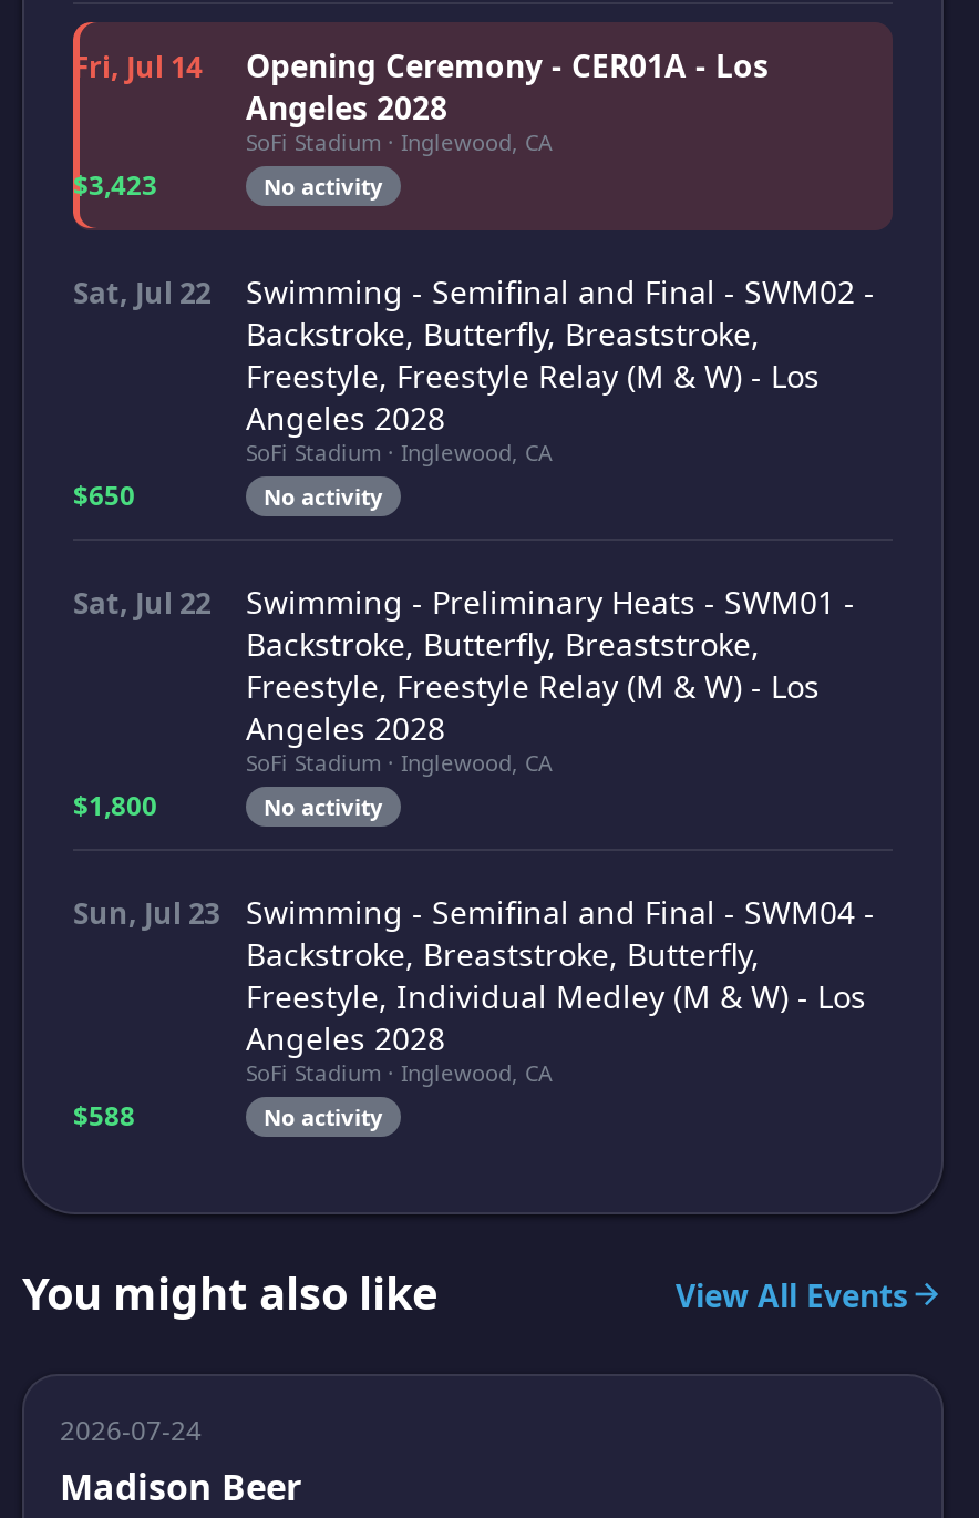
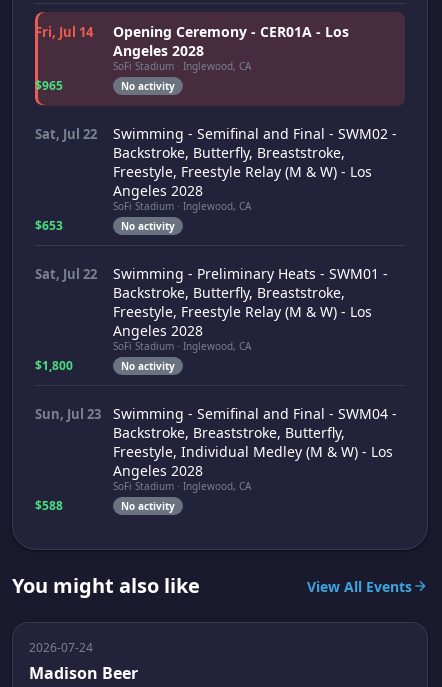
- $3,423
+ $965

- $650
+ $653
